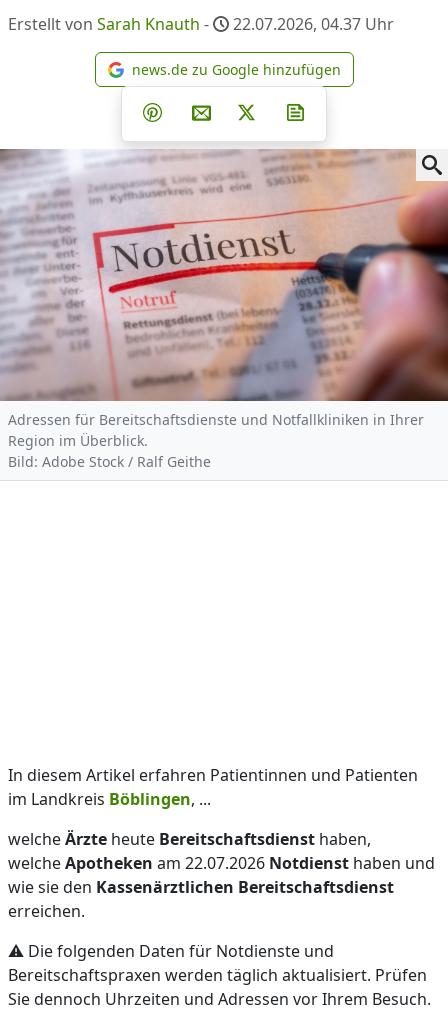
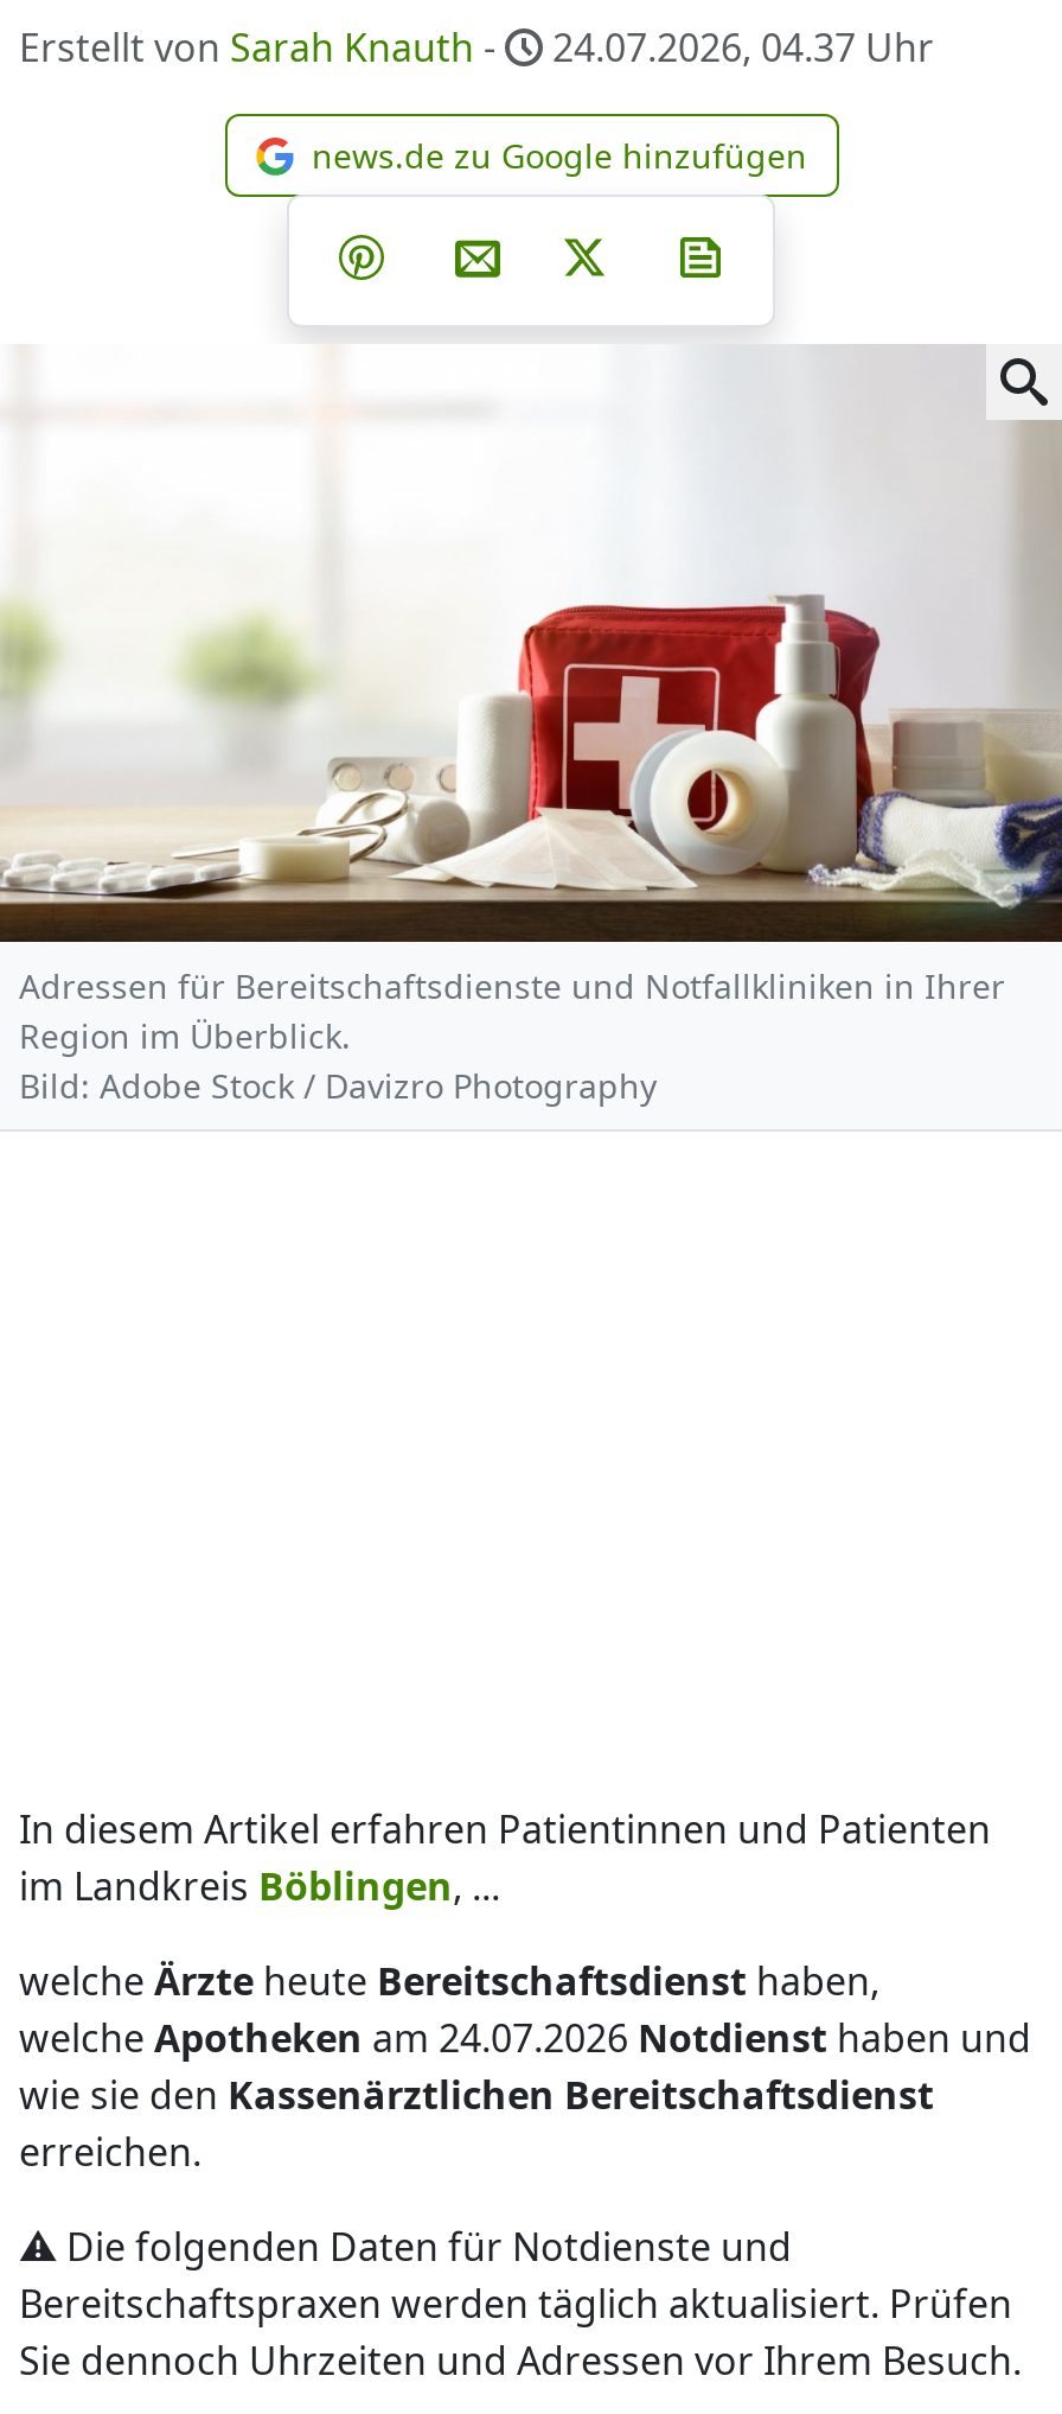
- Erstellt von Sarah Knauth - 22.07.2026, 04.37 Uhr
+ Erstellt von Sarah Knauth - 24.07.2026, 04.37 Uhr

- [image]
+ [image]

- Bild: Adobe Stock / Ralf Geithe
+ Bild: Adobe Stock / Davizro Photography

- welche Apotheken am 22.07.2026 Notdienst haben und
+ welche Apotheken am 24.07.2026 Notdienst haben und
